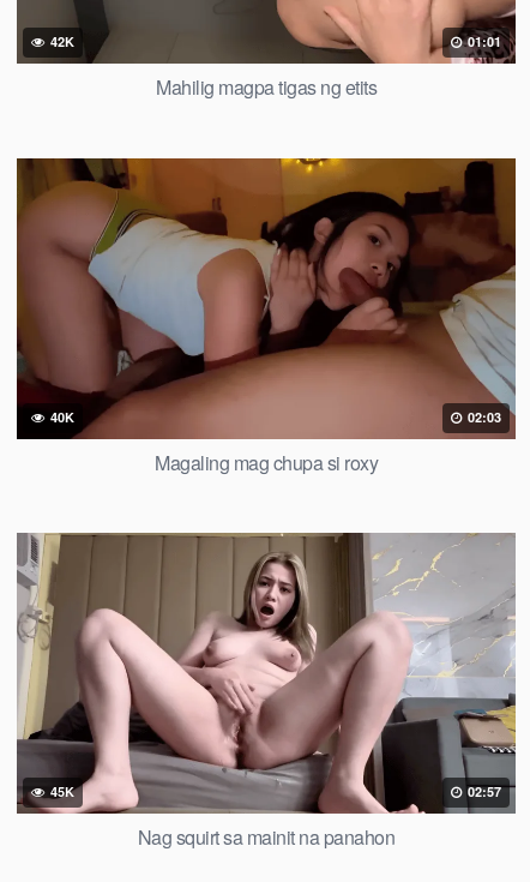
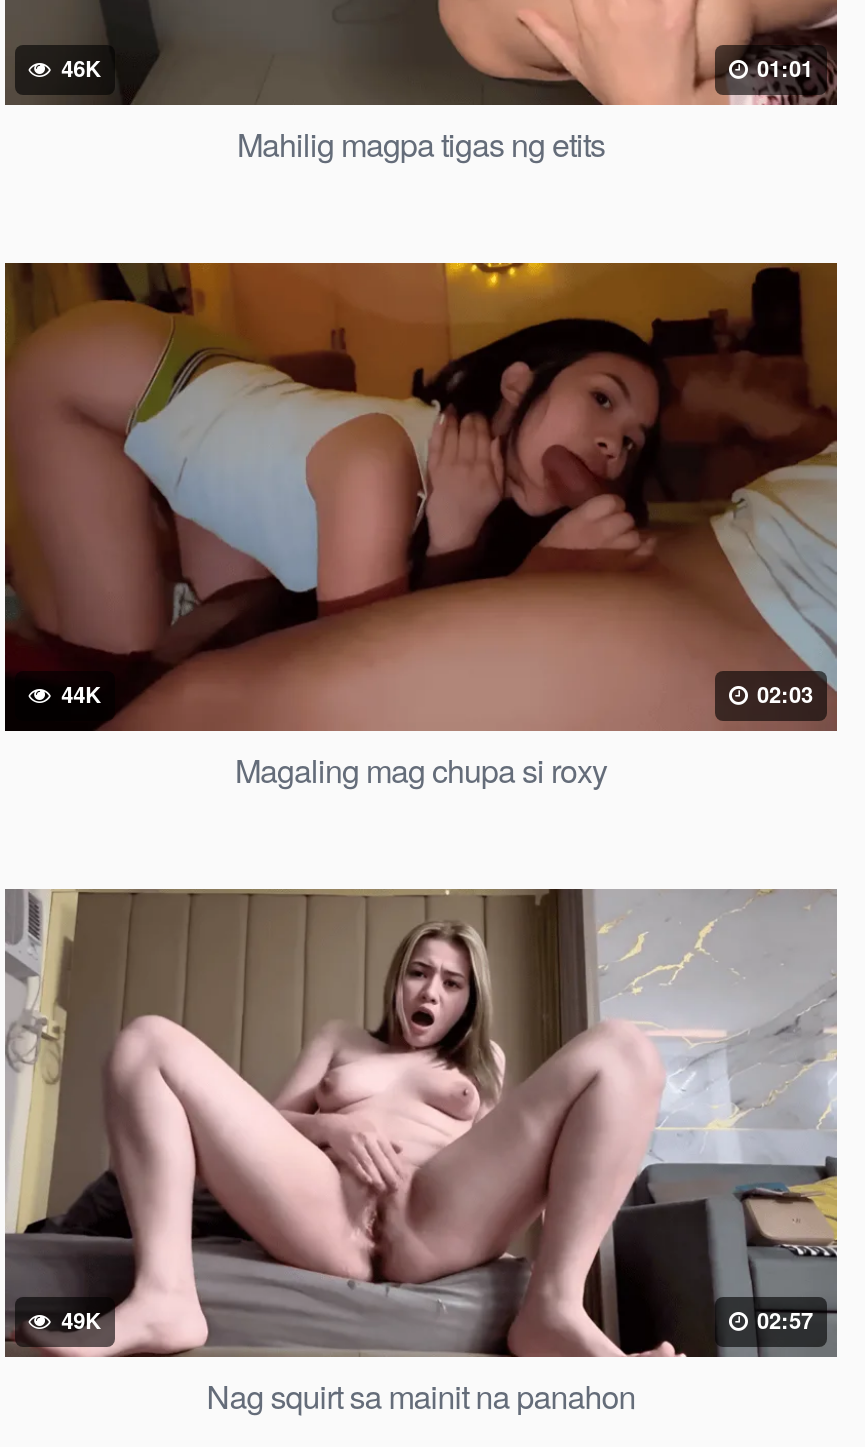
- 42K
+ 46K

- 40K
+ 44K

- 45K
+ 49K
